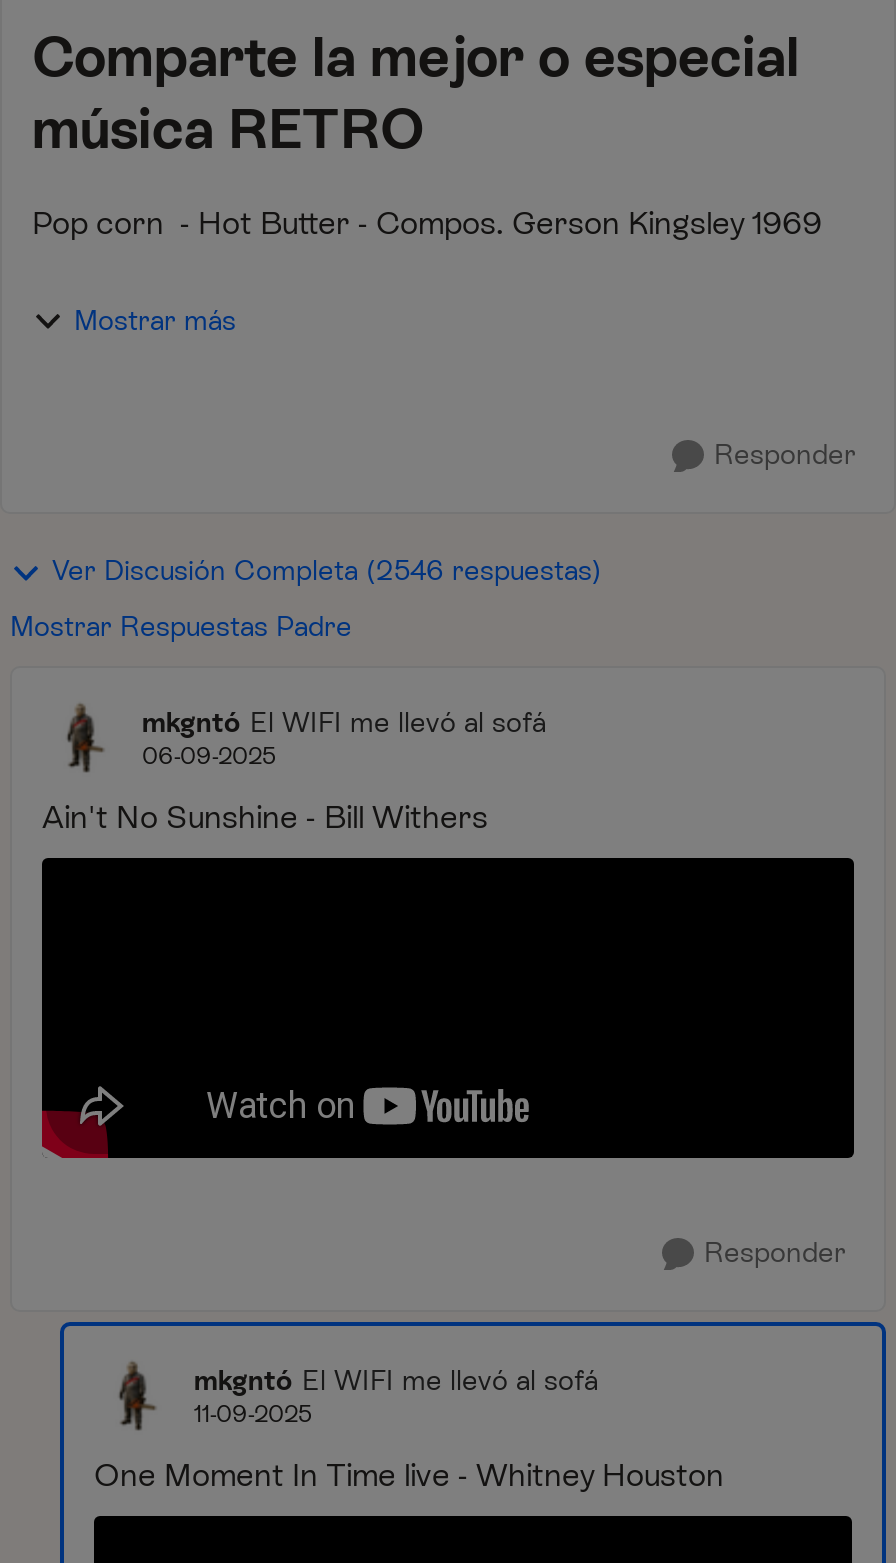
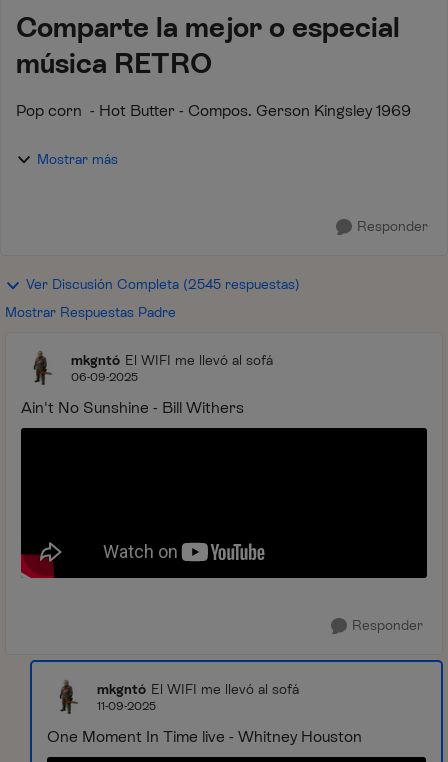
- Ver Discusión Completa (2546 respuestas)
+ Ver Discusión Completa (2545 respuestas)
